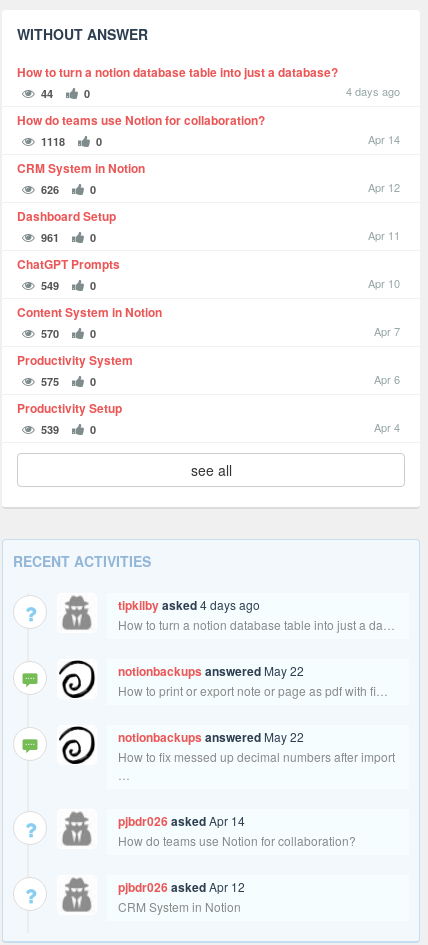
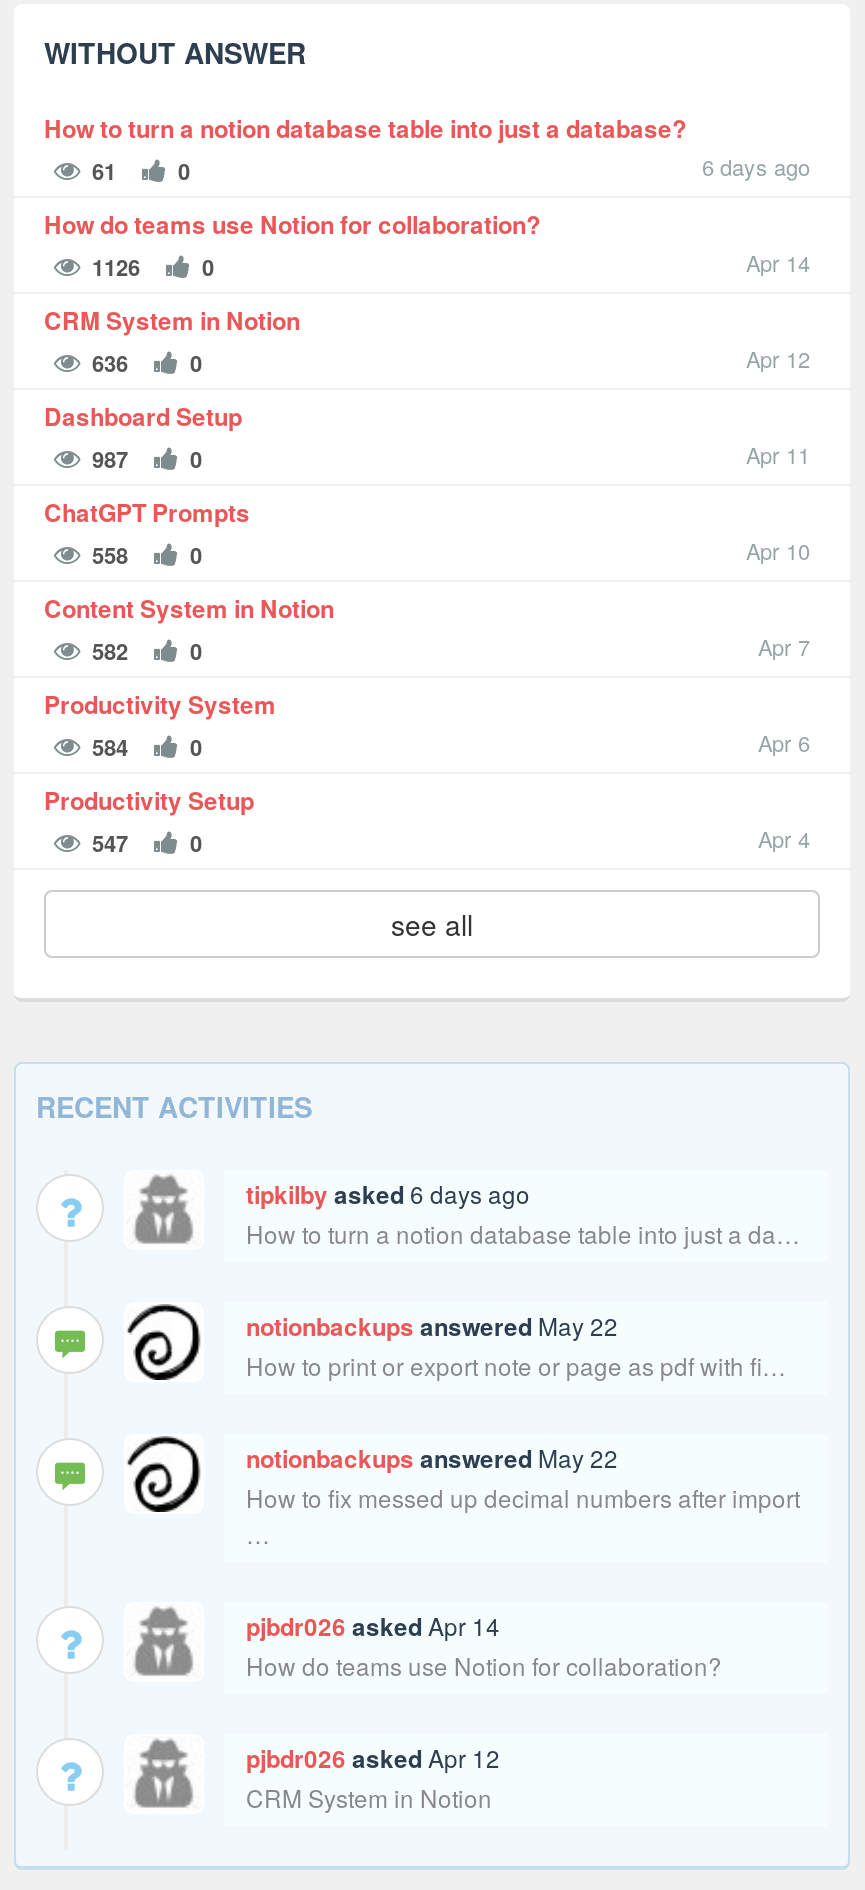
- 44
+ 61

- 4 days ago
+ 6 days ago

- 1118
+ 1126

- 626
+ 636

- 961
+ 987

- 549
+ 558

- 570
+ 582

- 575
+ 584

- 539
+ 547

- tipkilby asked 4 days ago
+ tipkilby asked 6 days ago
